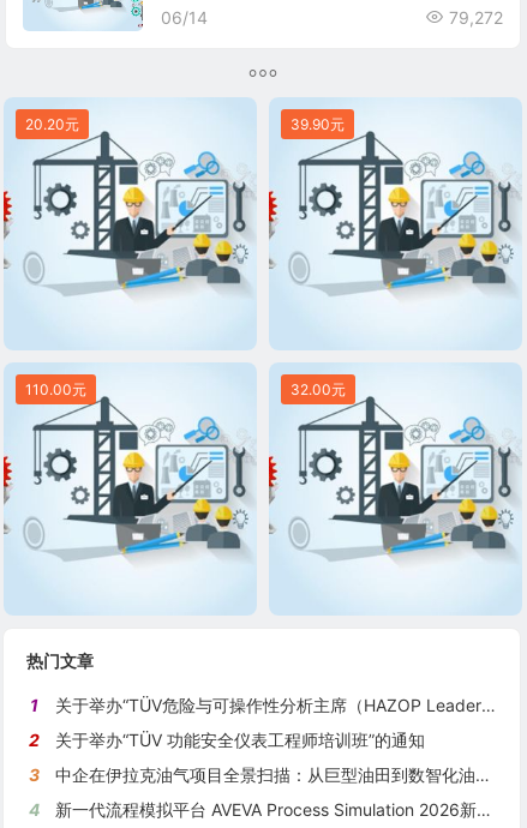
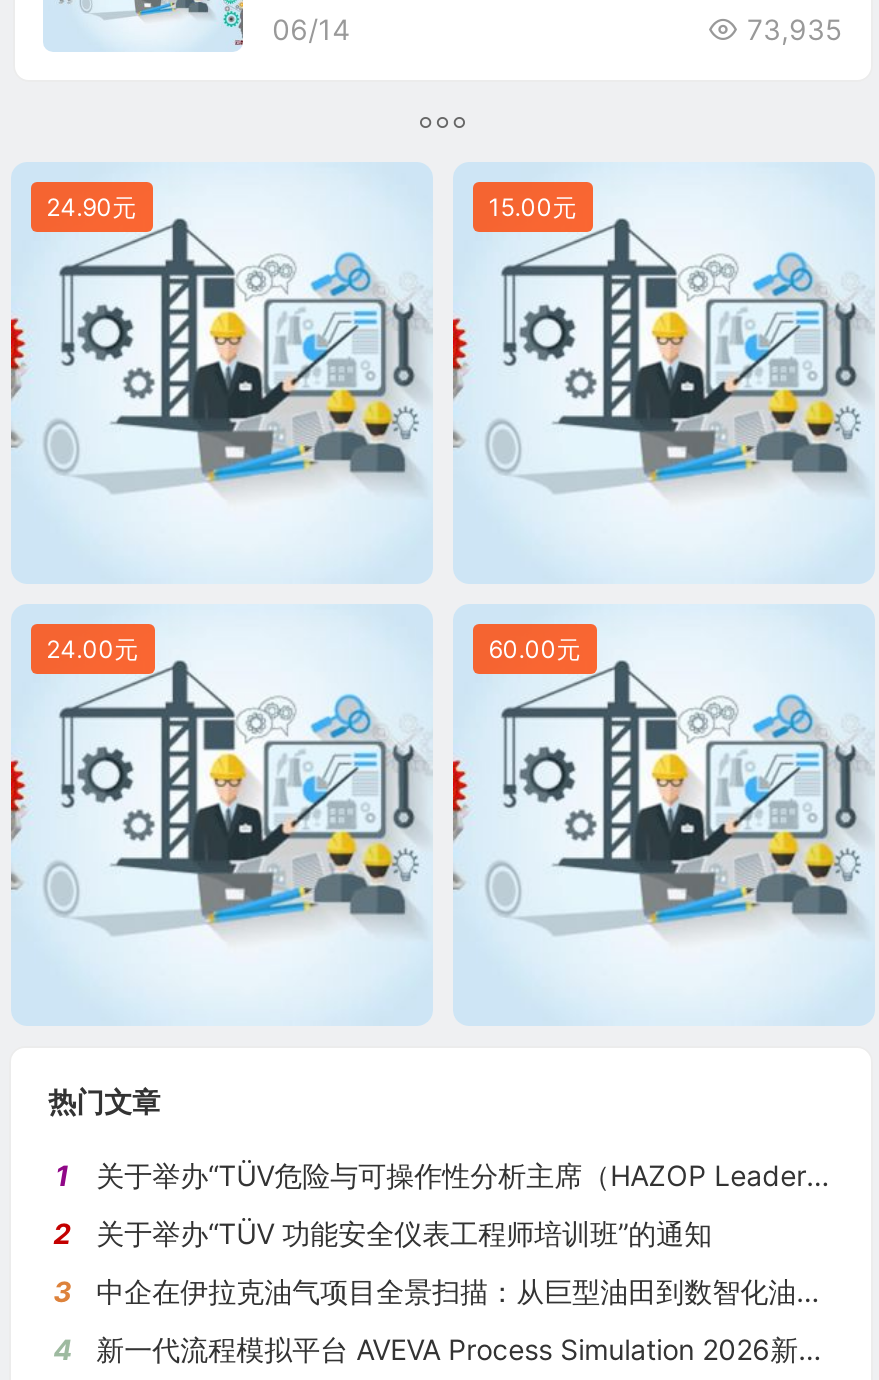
- 79,272
+ 73,935

- 20.20元
+ 24.90元

- 39.90元
+ 15.00元

- 110.00元
+ 24.00元

- 32.00元
+ 60.00元
